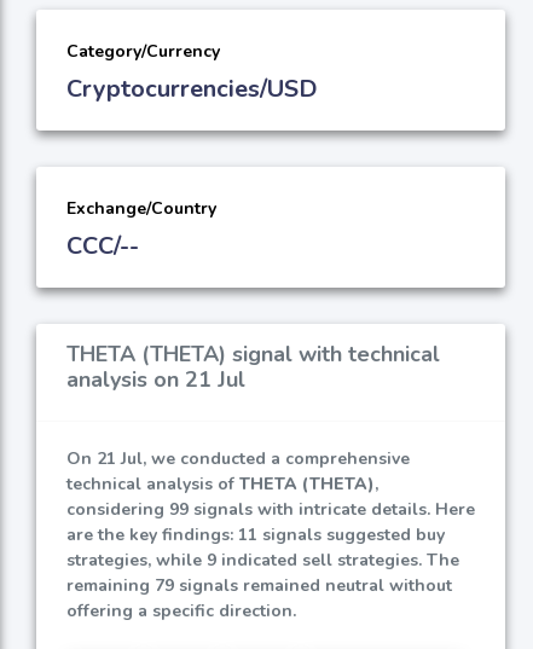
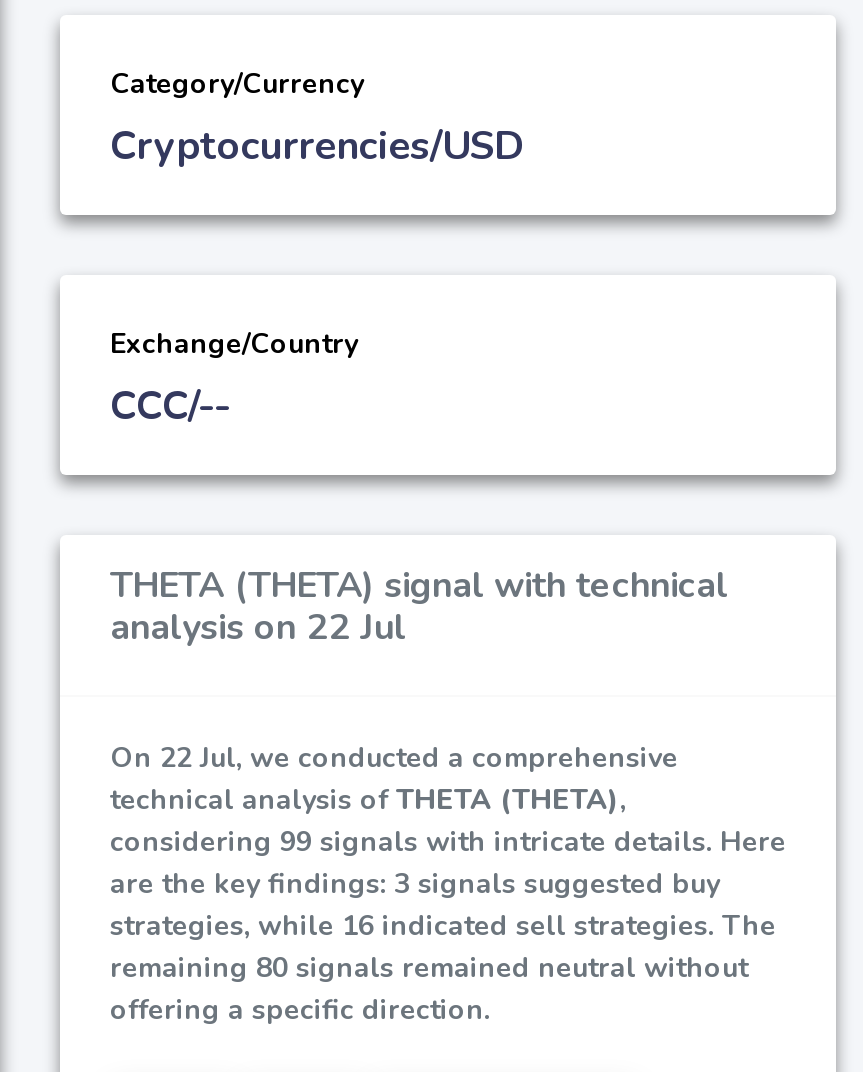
- analysis on 21 Jul
+ analysis on 22 Jul

- On 21 Jul, we conducted a comprehensive
+ On 22 Jul, we conducted a comprehensive

- are the key findings: 11 signals suggested buy
+ are the key findings: 3 signals suggested buy

- strategies, while 9 indicated sell strategies. The
+ strategies, while 16 indicated sell strategies. The

- remaining 79 signals remained neutral without
+ remaining 80 signals remained neutral without
